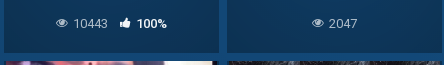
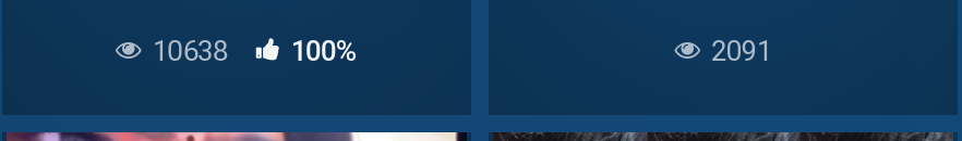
- 10443 100%
+ 10638 100%

- 2047
+ 2091
